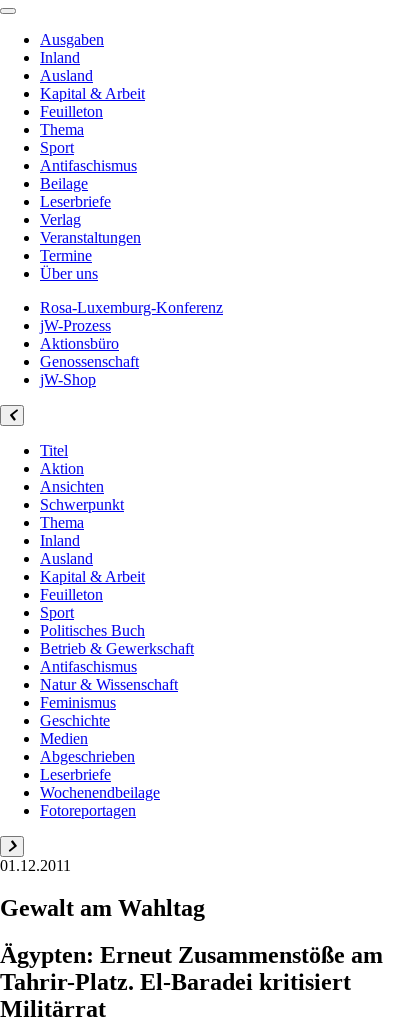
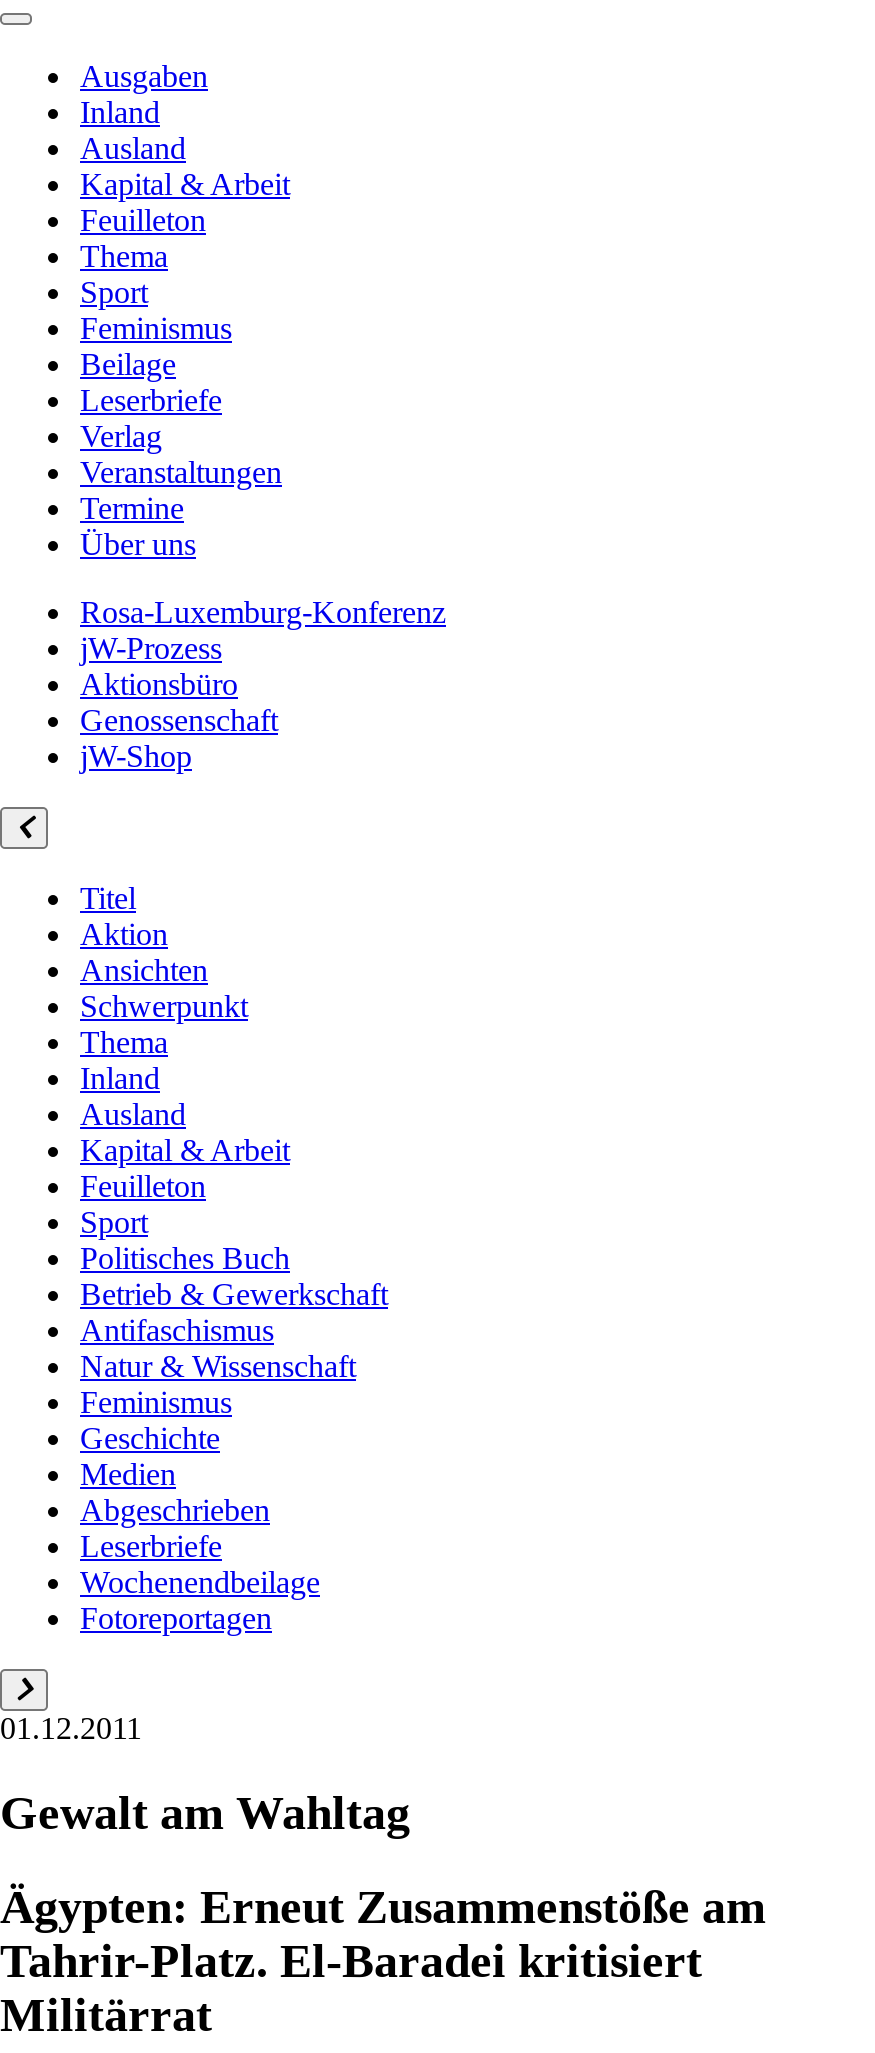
- Antifaschismus
+ Feminismus
